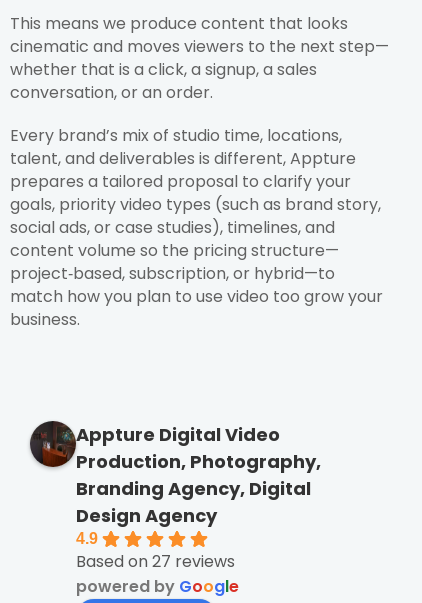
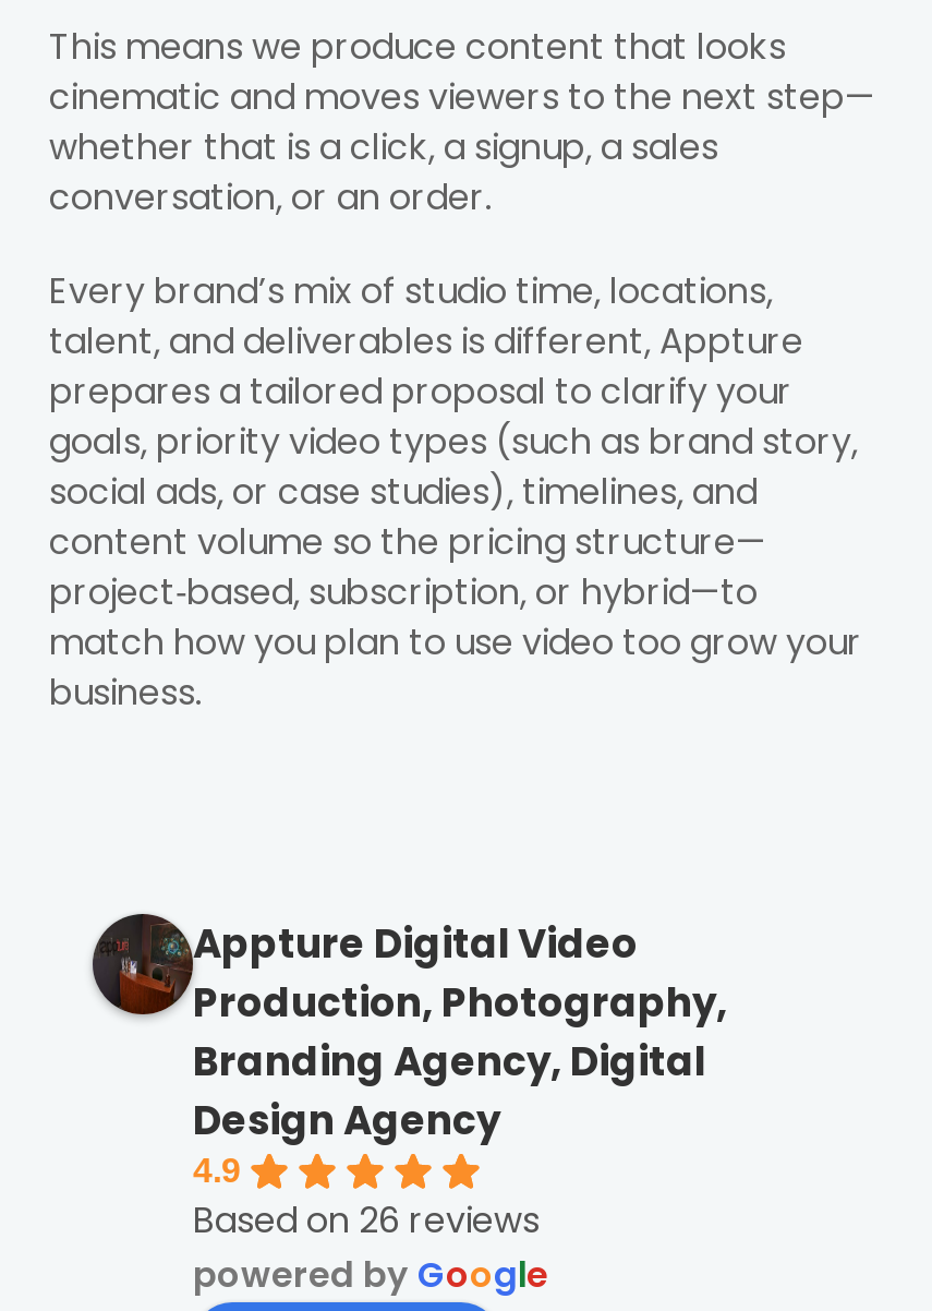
- Based on 27 reviews
+ Based on 26 reviews
